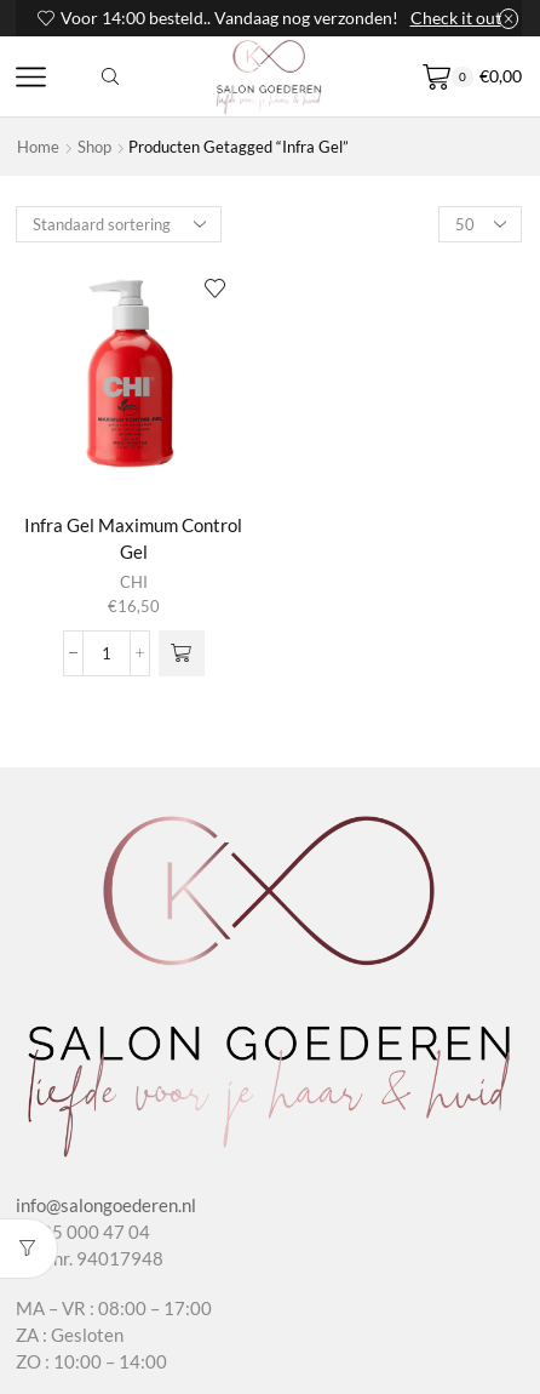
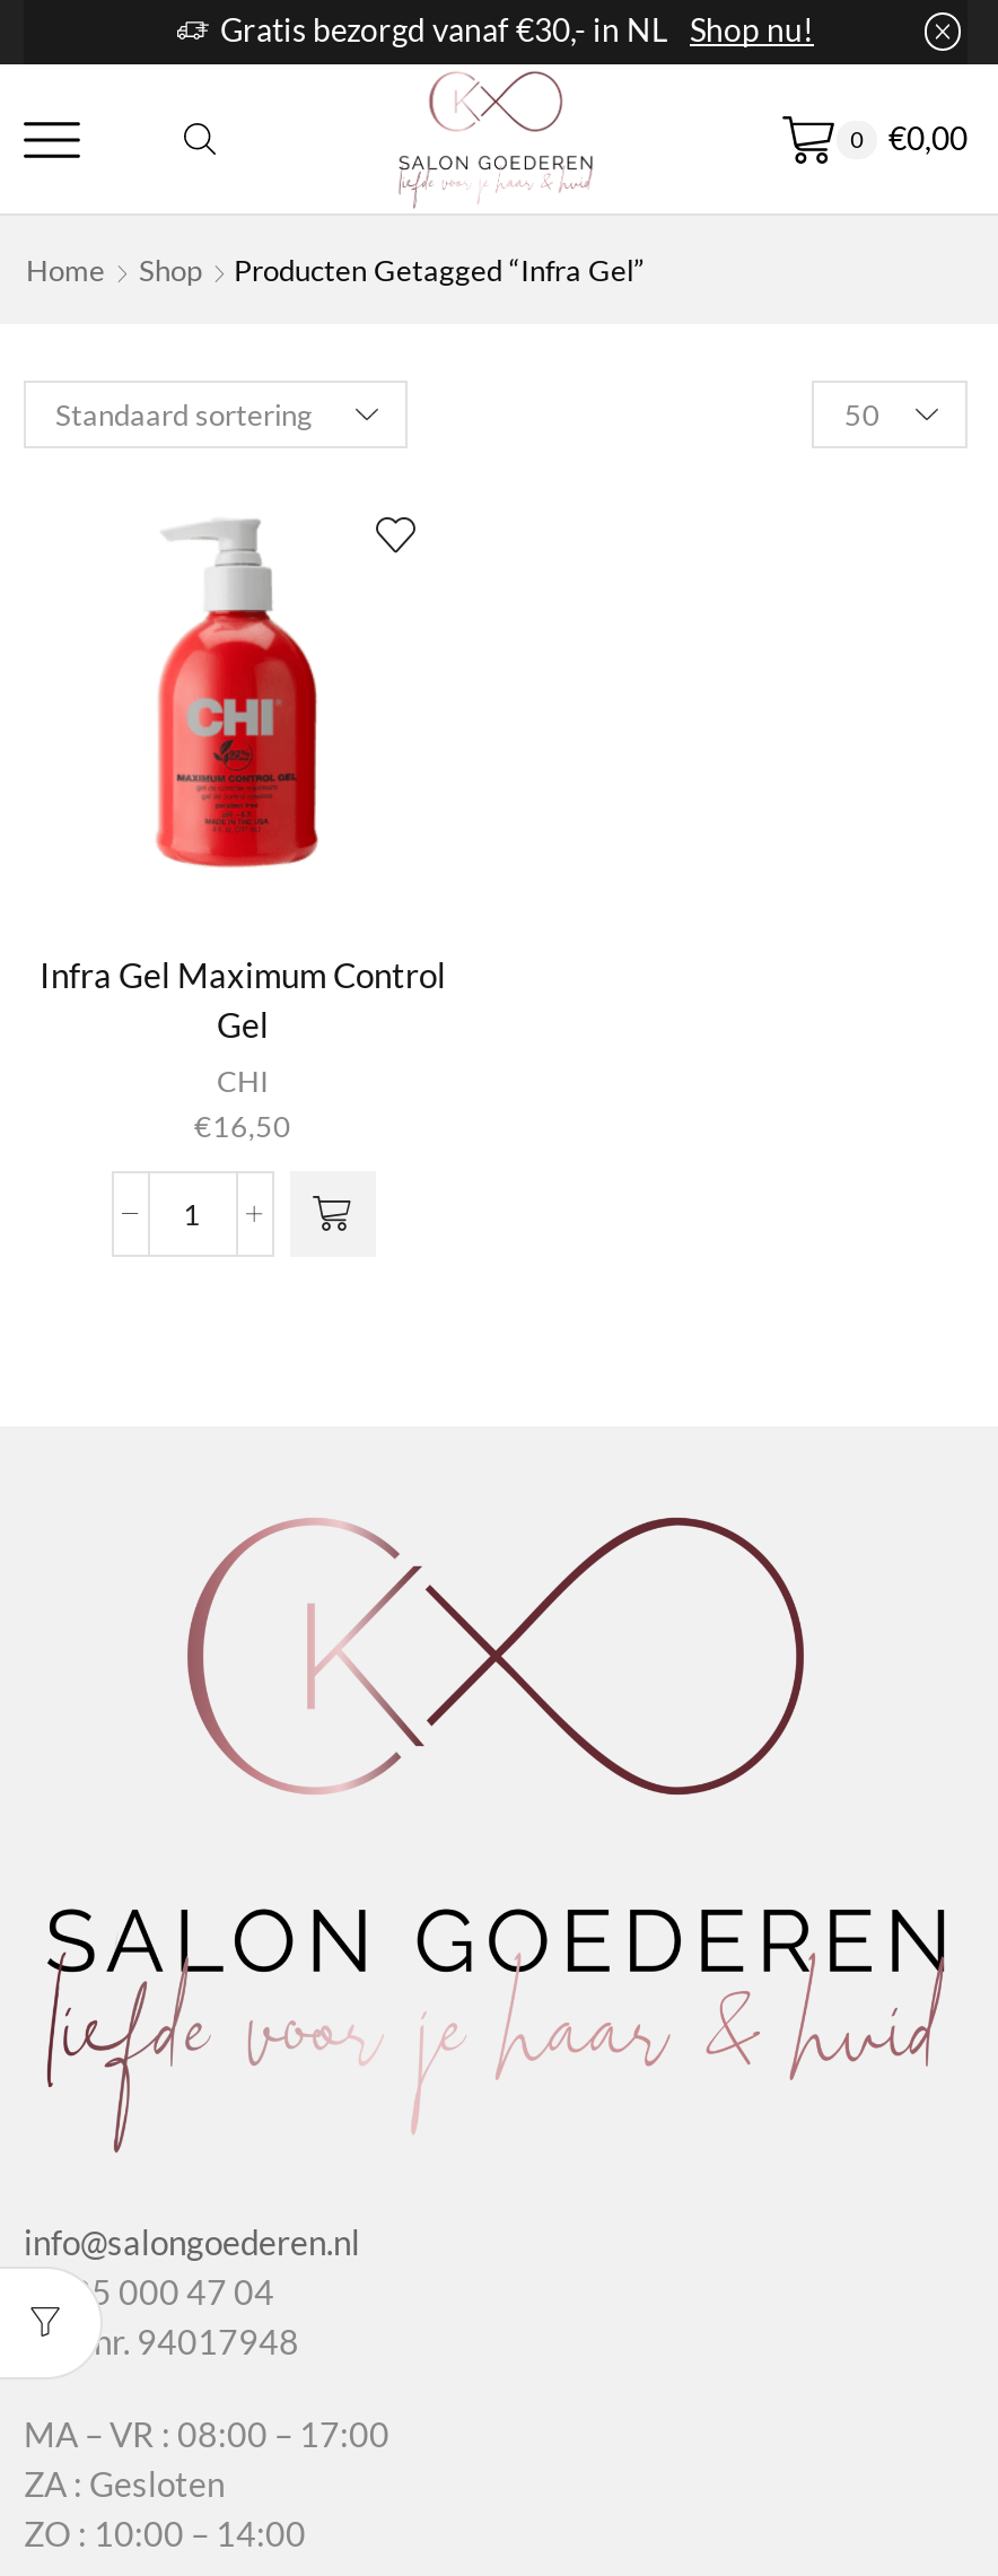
- Voor 14:00 besteld.. Vandaag nog verzonden! Check it out
+ Gratis bezorgd vanaf €30,- in NL Shop nu!
